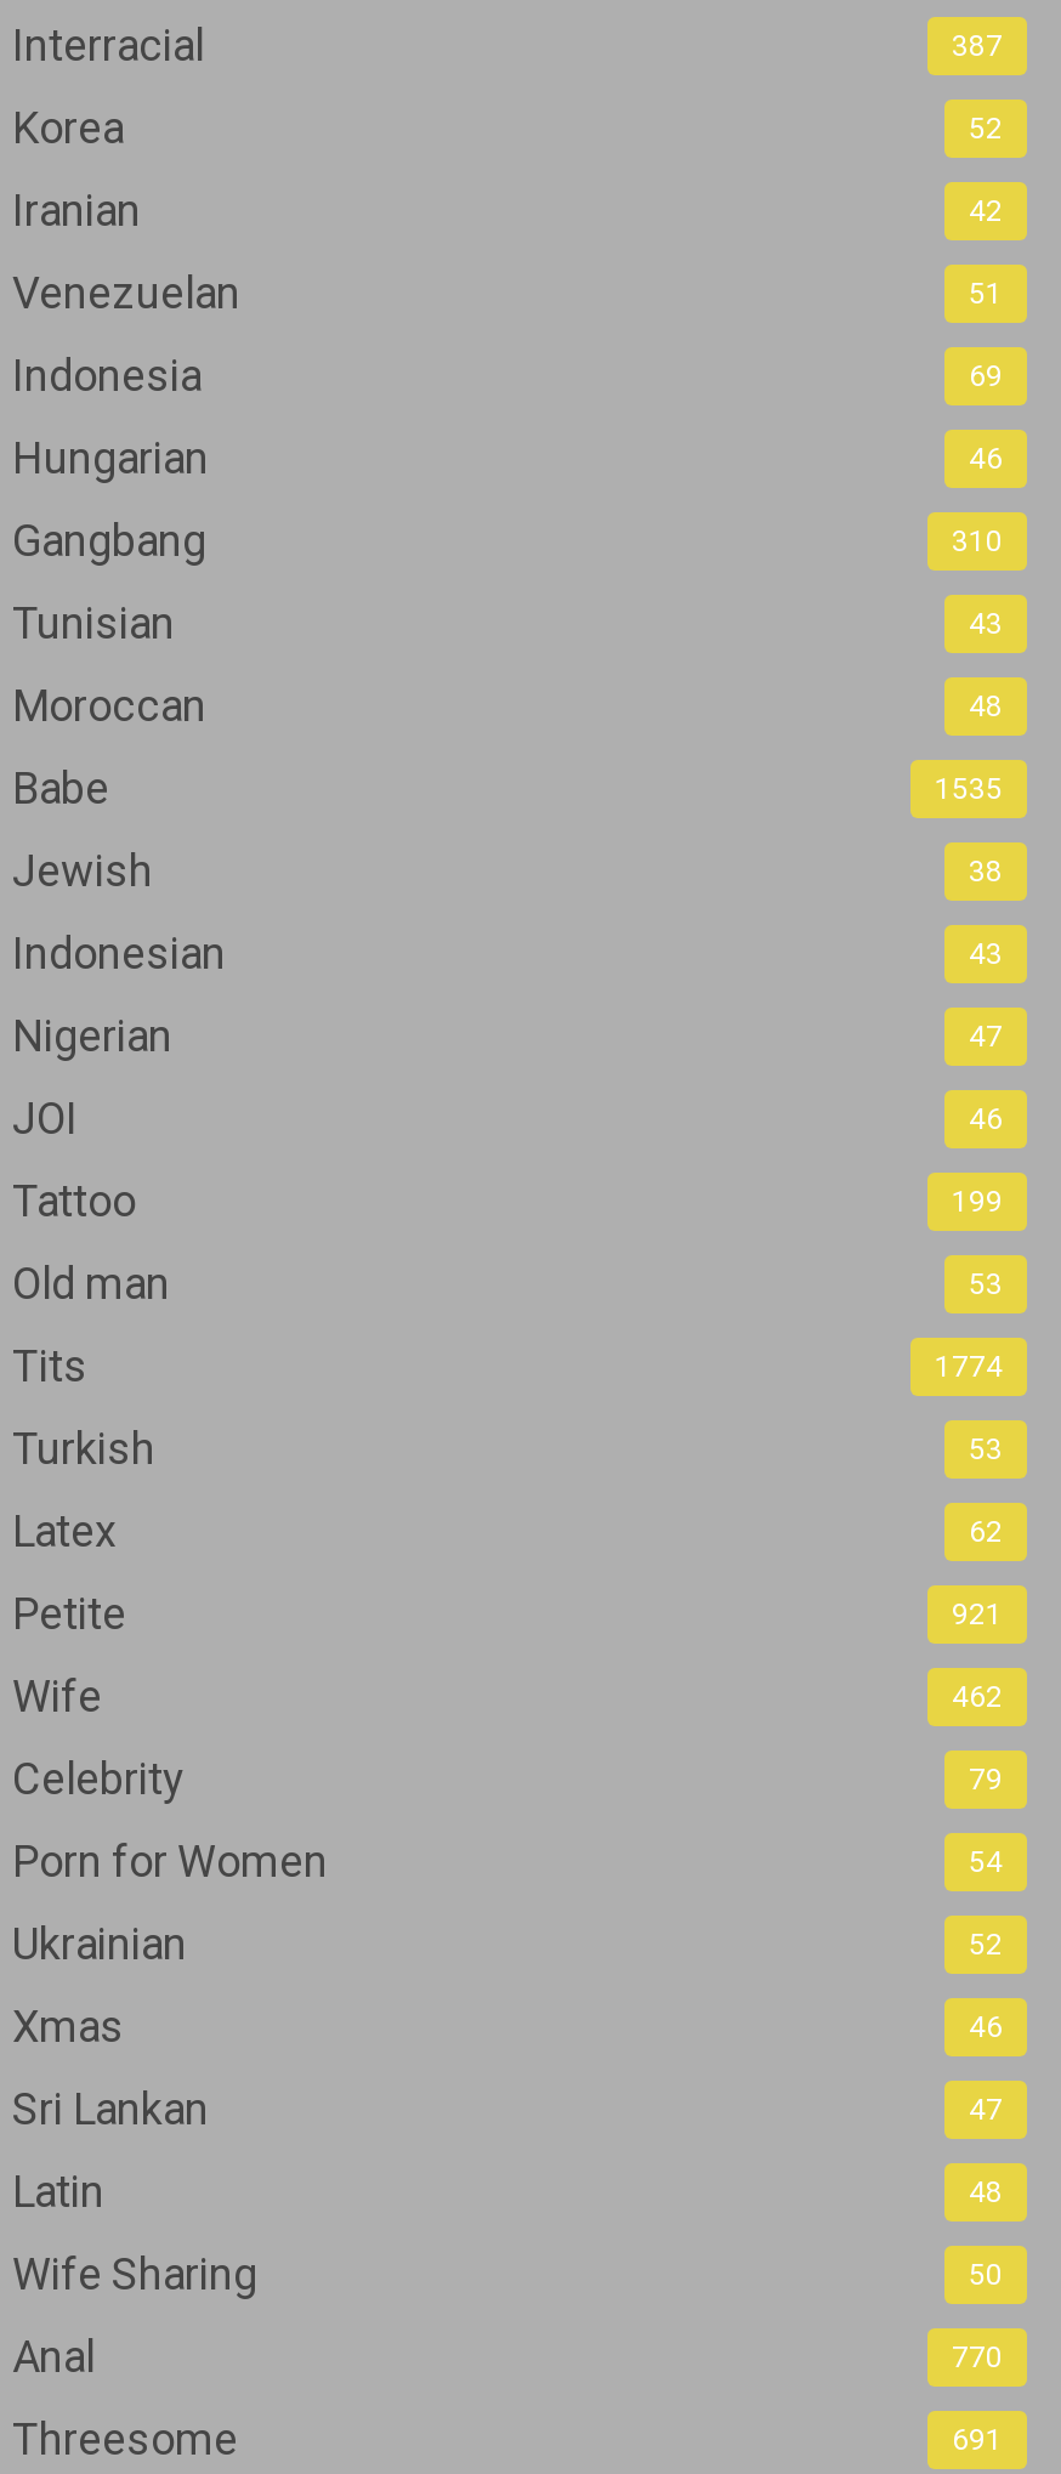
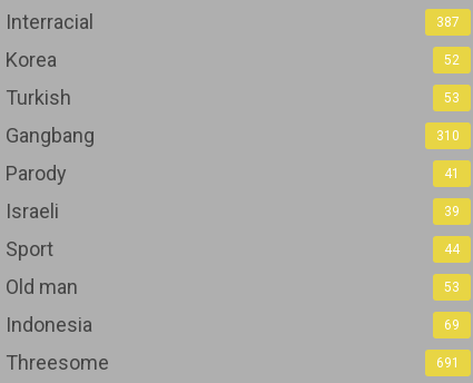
- Iranian
- 42
- Venezuelan
- 51
- Indonesia
- 69
- Hungarian
- 46
- Gangbang
- 310
- Tunisian
- 43
- Moroccan
- 48
- Babe
- 1535
- Jewish
- 38
- Indonesian
- 43
- Nigerian
- 47
- JOI
- 46
- Tattoo
- 199
- Old man
- 53
- Tits
- 1774

- Latex
- 62
- Petite
- 921
- Wife
- 462
- Celebrity
- 79
- Porn for Women
- 54
- Ukrainian
- 52
- Xmas
- 46
- Sri Lankan
- 47
- Latin
- 48
- Wife Sharing
- 50
- Anal
- 770
+ Gangbang
+ 310
+ Parody
+ 41
+ Israeli
+ 39
+ Sport
+ 44
+ Old man
+ 53
+ Indonesia
+ 69
